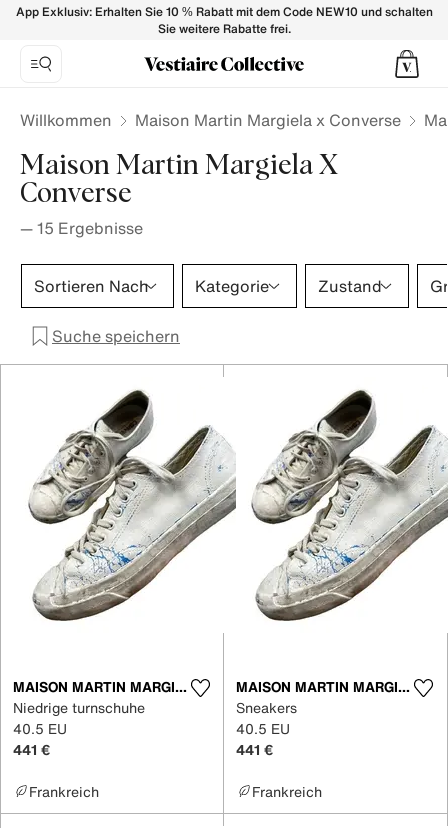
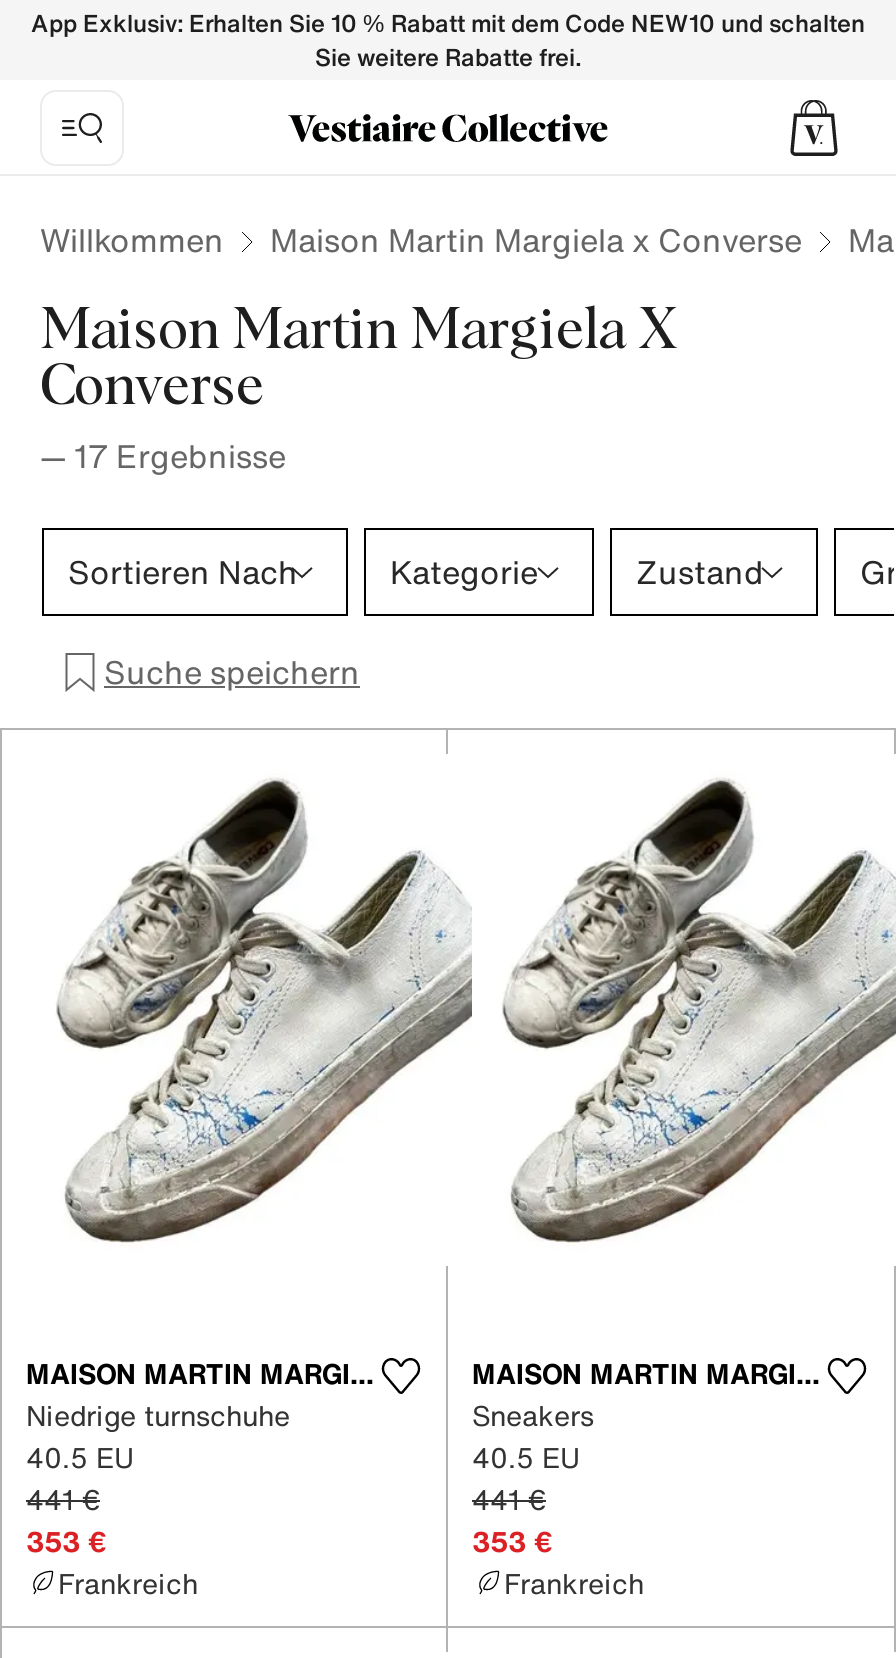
- — 15 Ergebnisse
+ — 17 Ergebnisse

+ 353 €

+ 353 €
